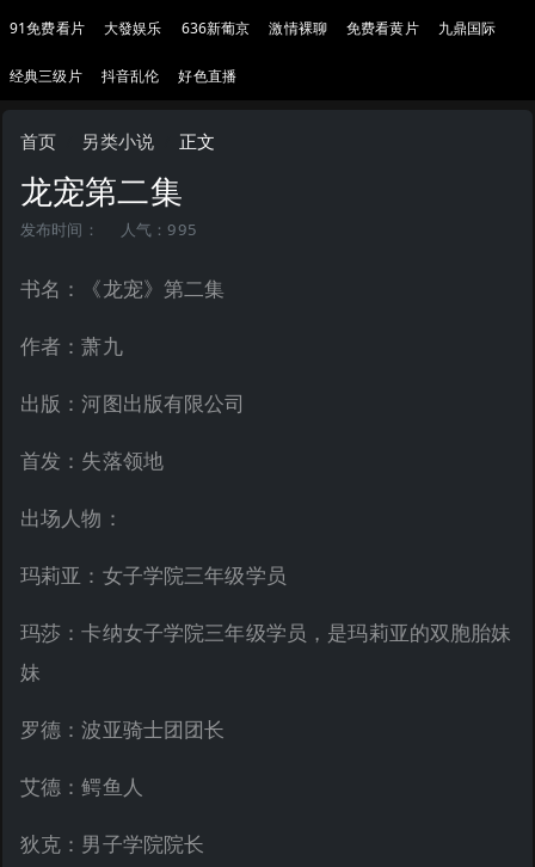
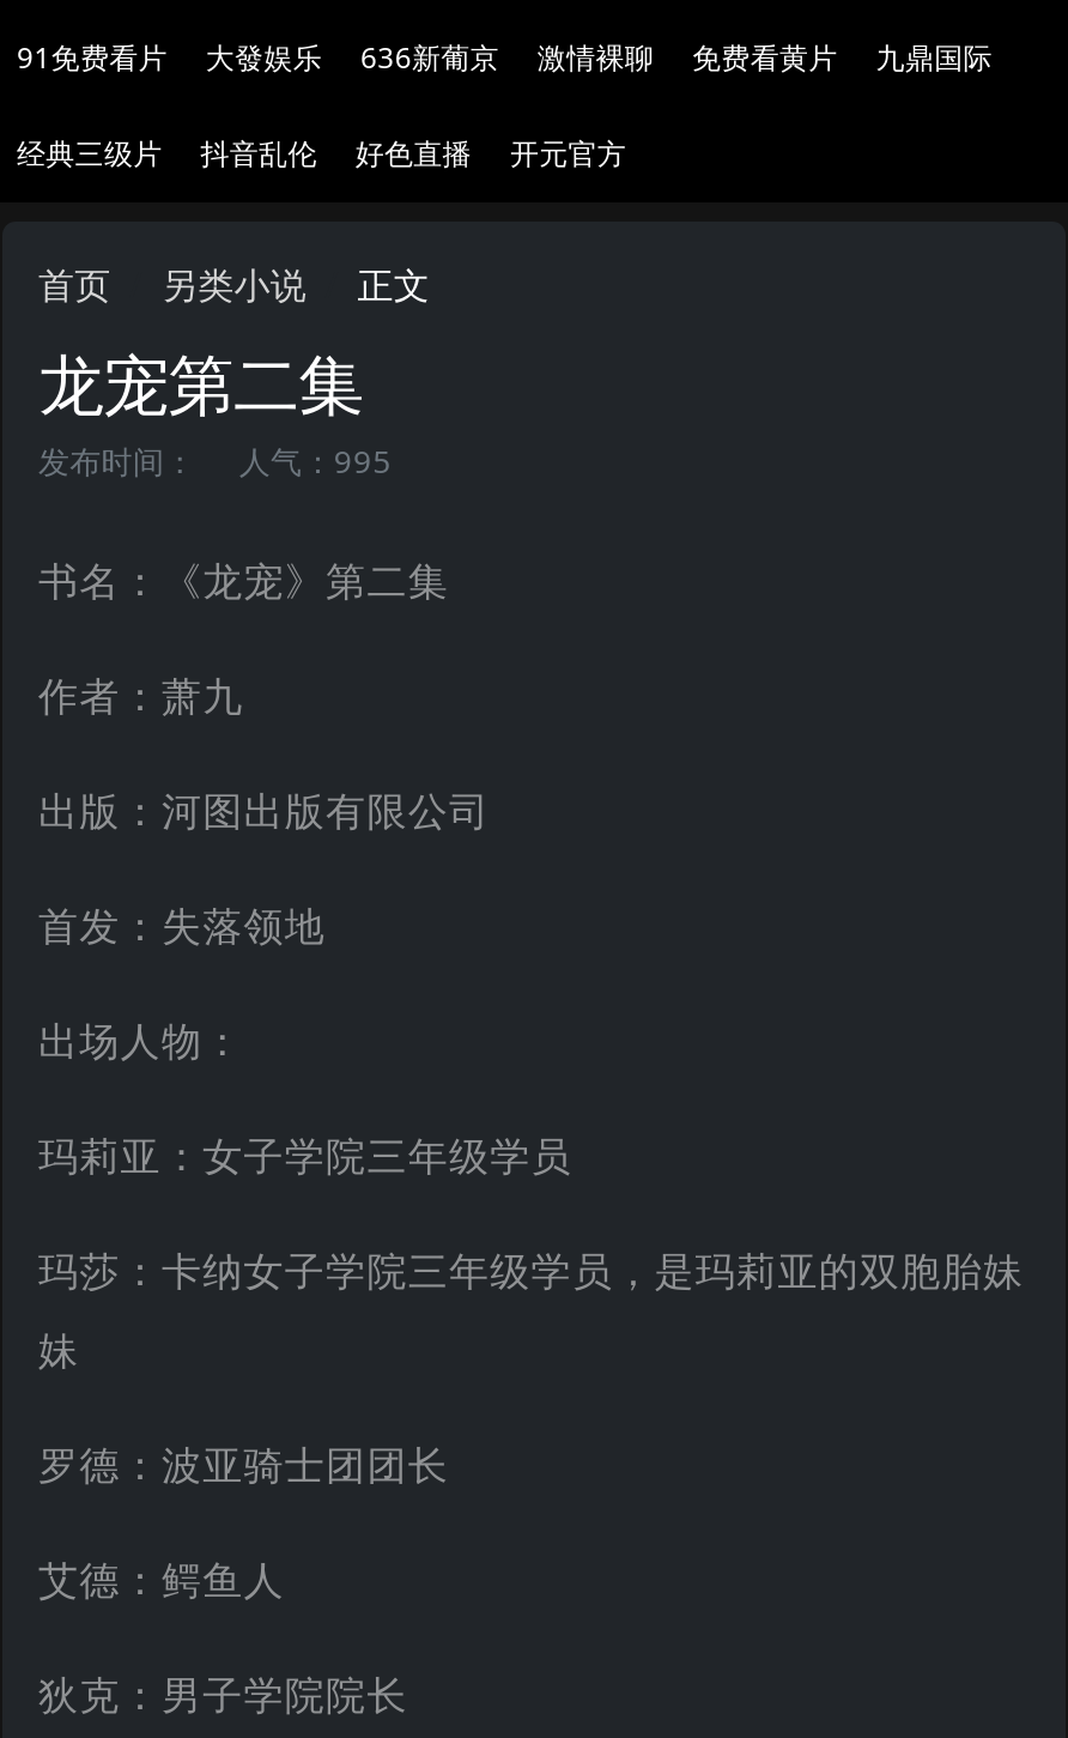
+ 开元官方
